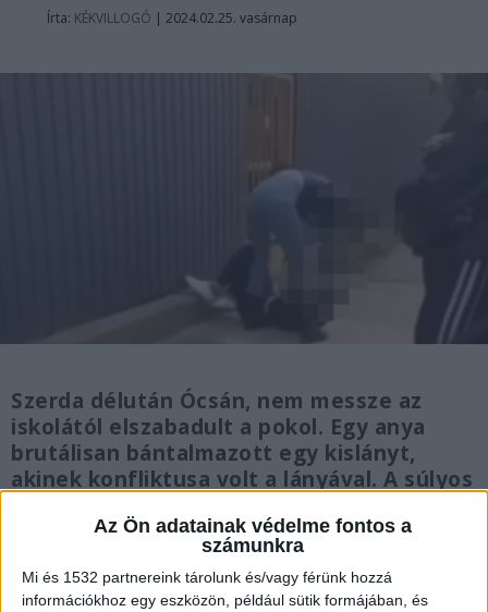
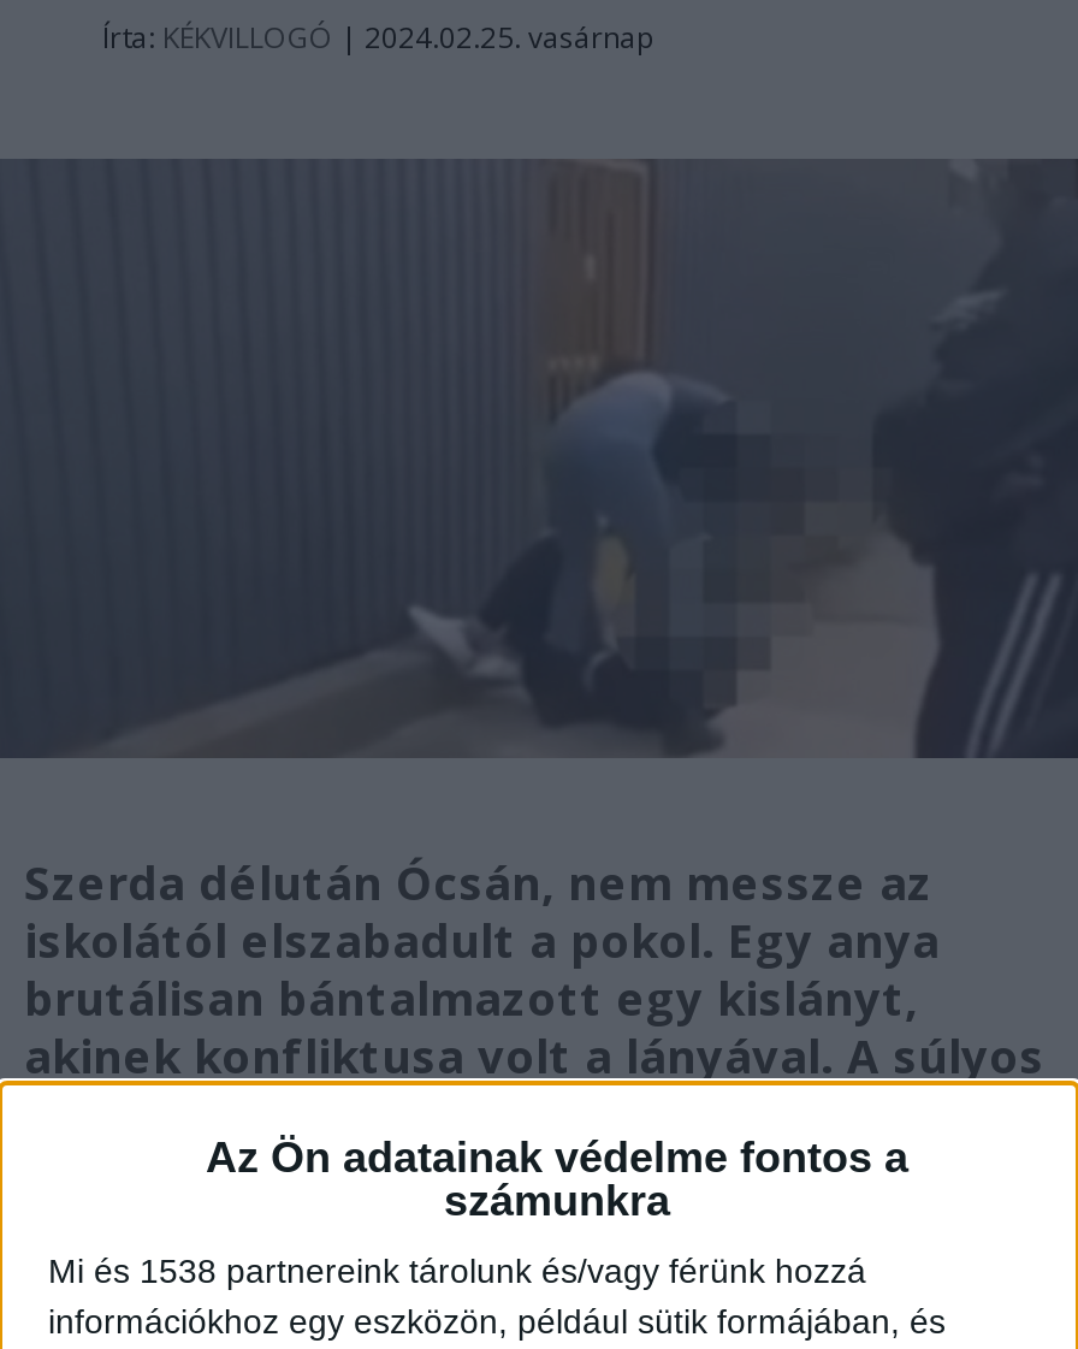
- Mi és 1532 partnereink tárolunk és/vagy férünk hozzá
+ Mi és 1538 partnereink tárolunk és/vagy férünk hozzá
